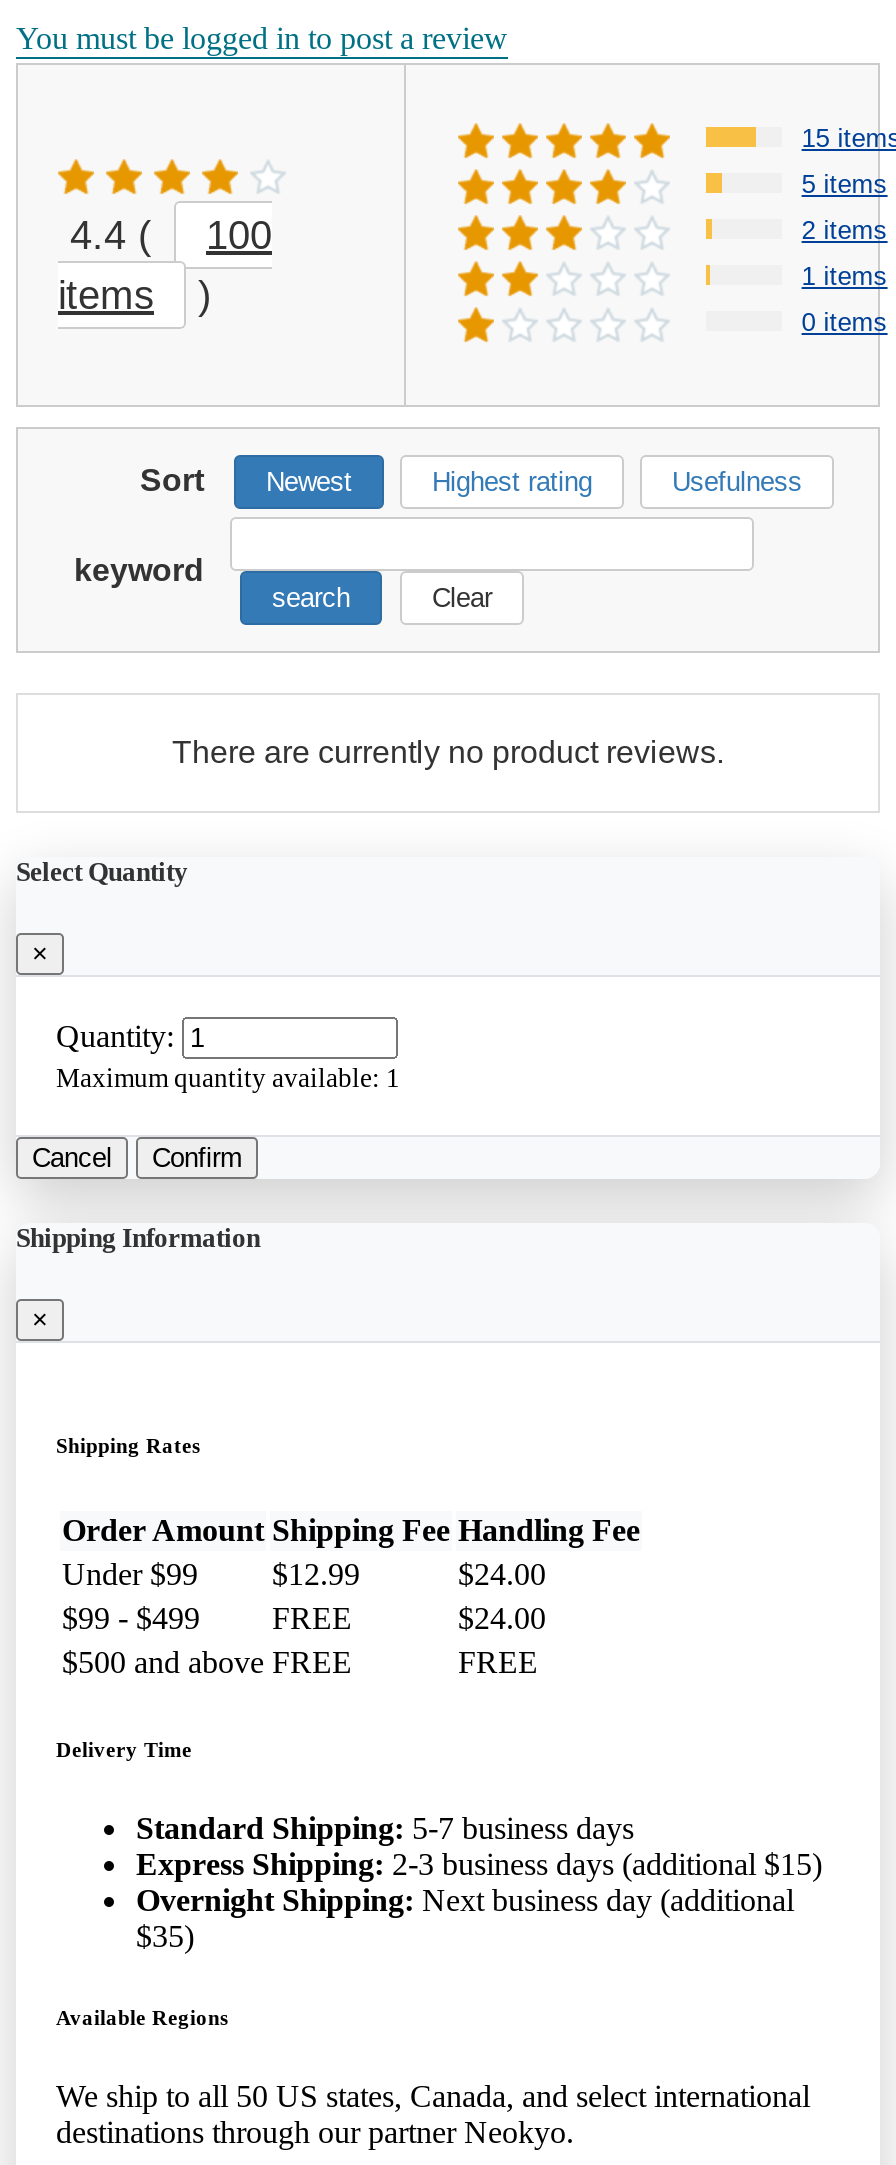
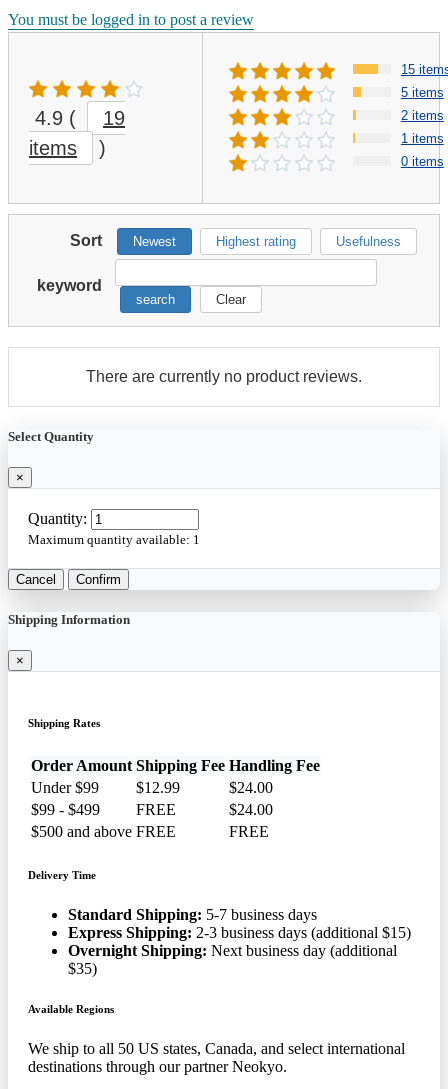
- 4.4 (
+ 4.9 (

- 100
+ 19
